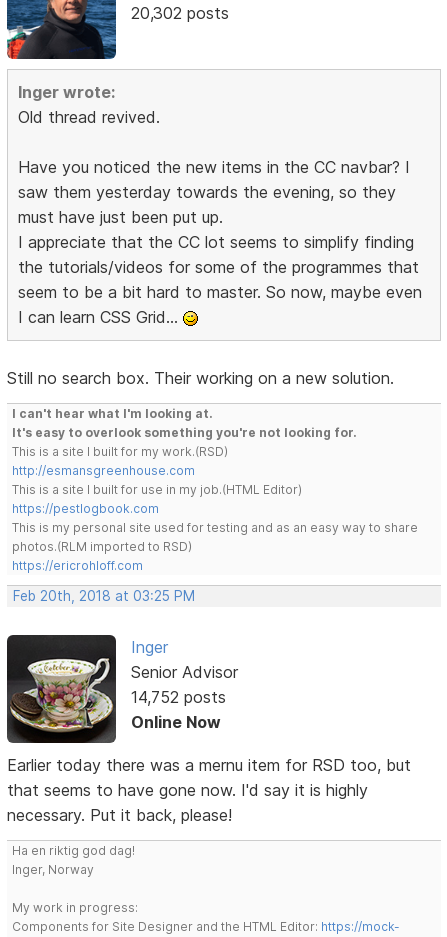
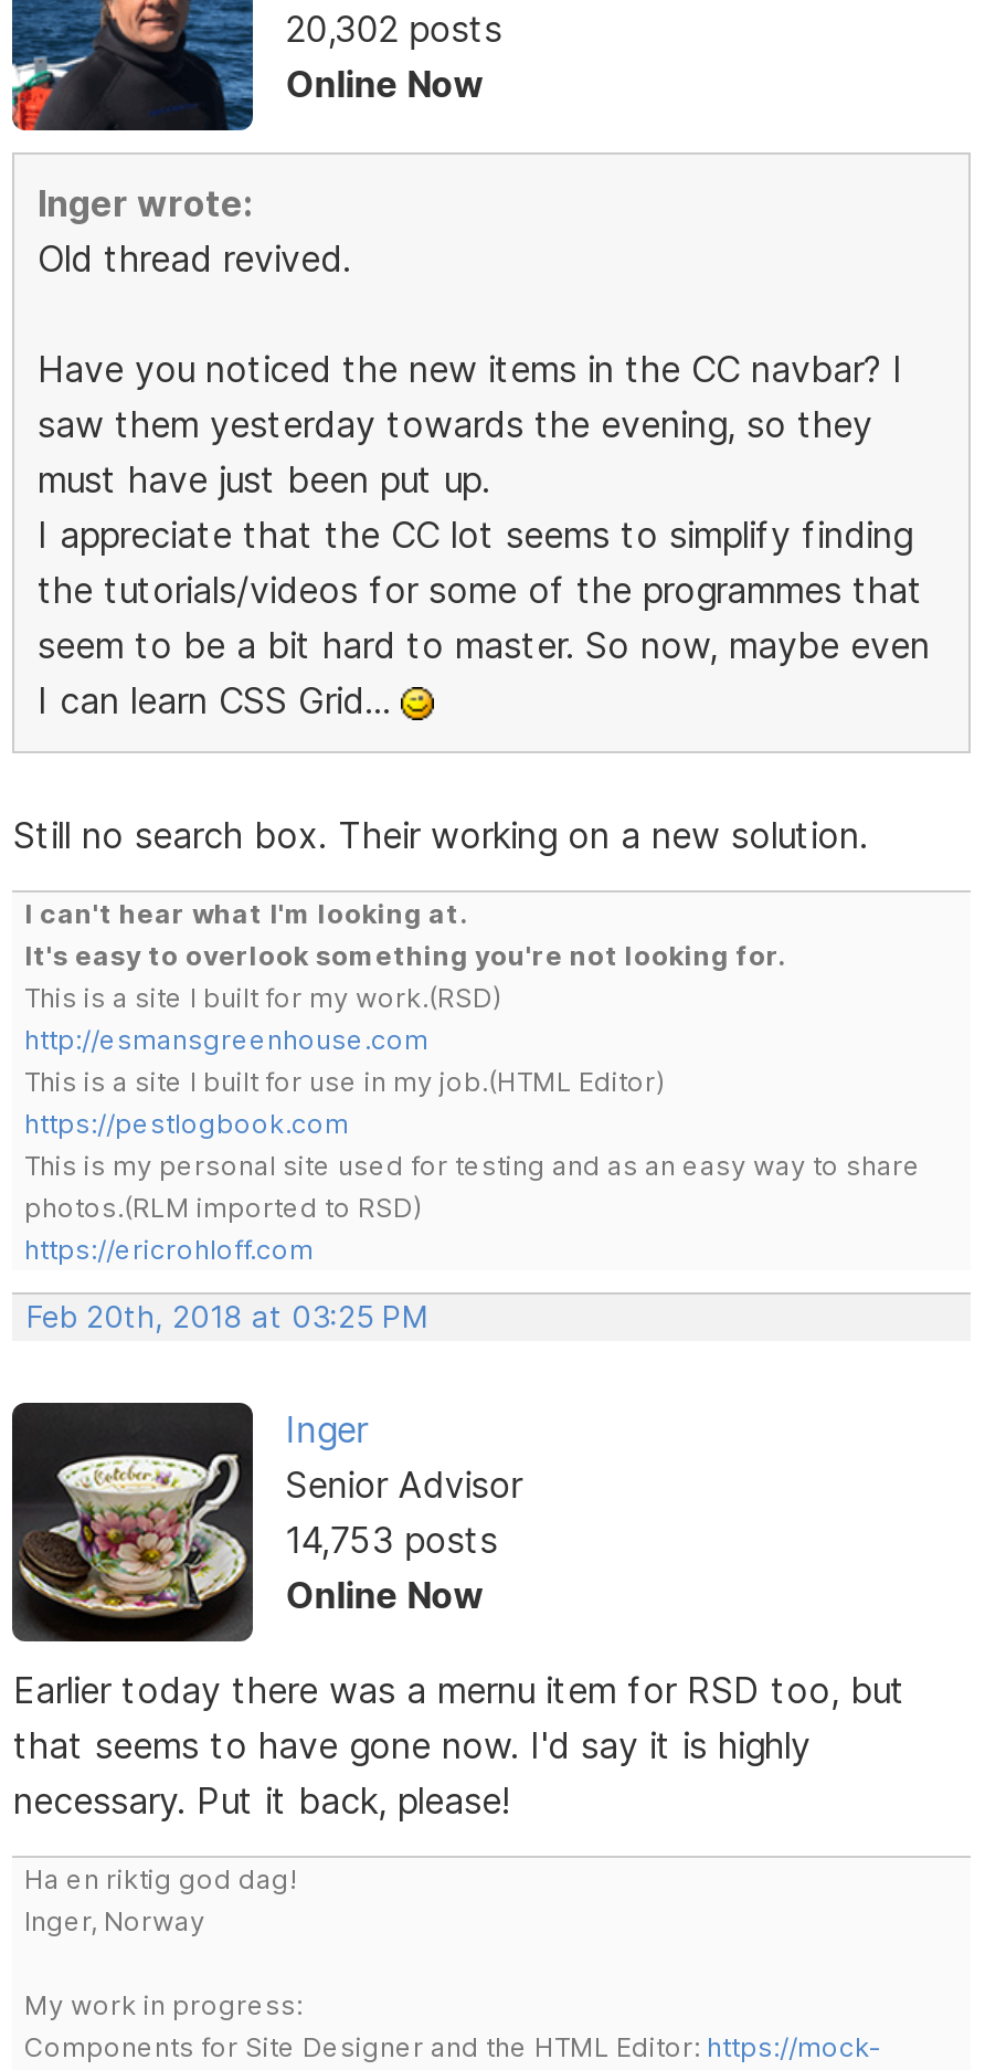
+ Online Now

- 14,752 posts
+ 14,753 posts
